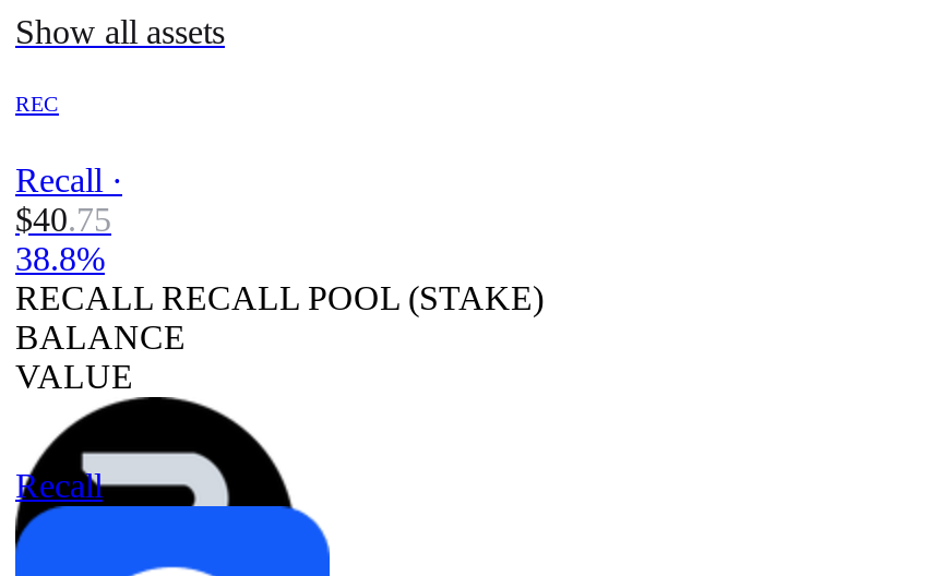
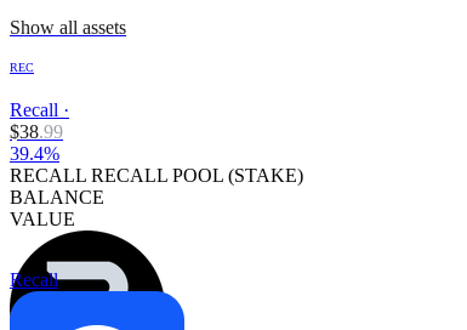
- $40.75
+ $38.99

- 38.8%
+ 39.4%
